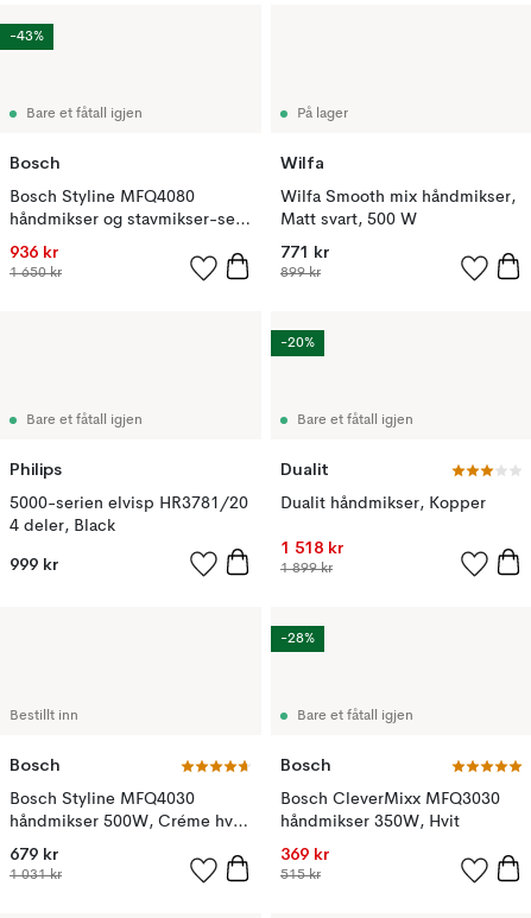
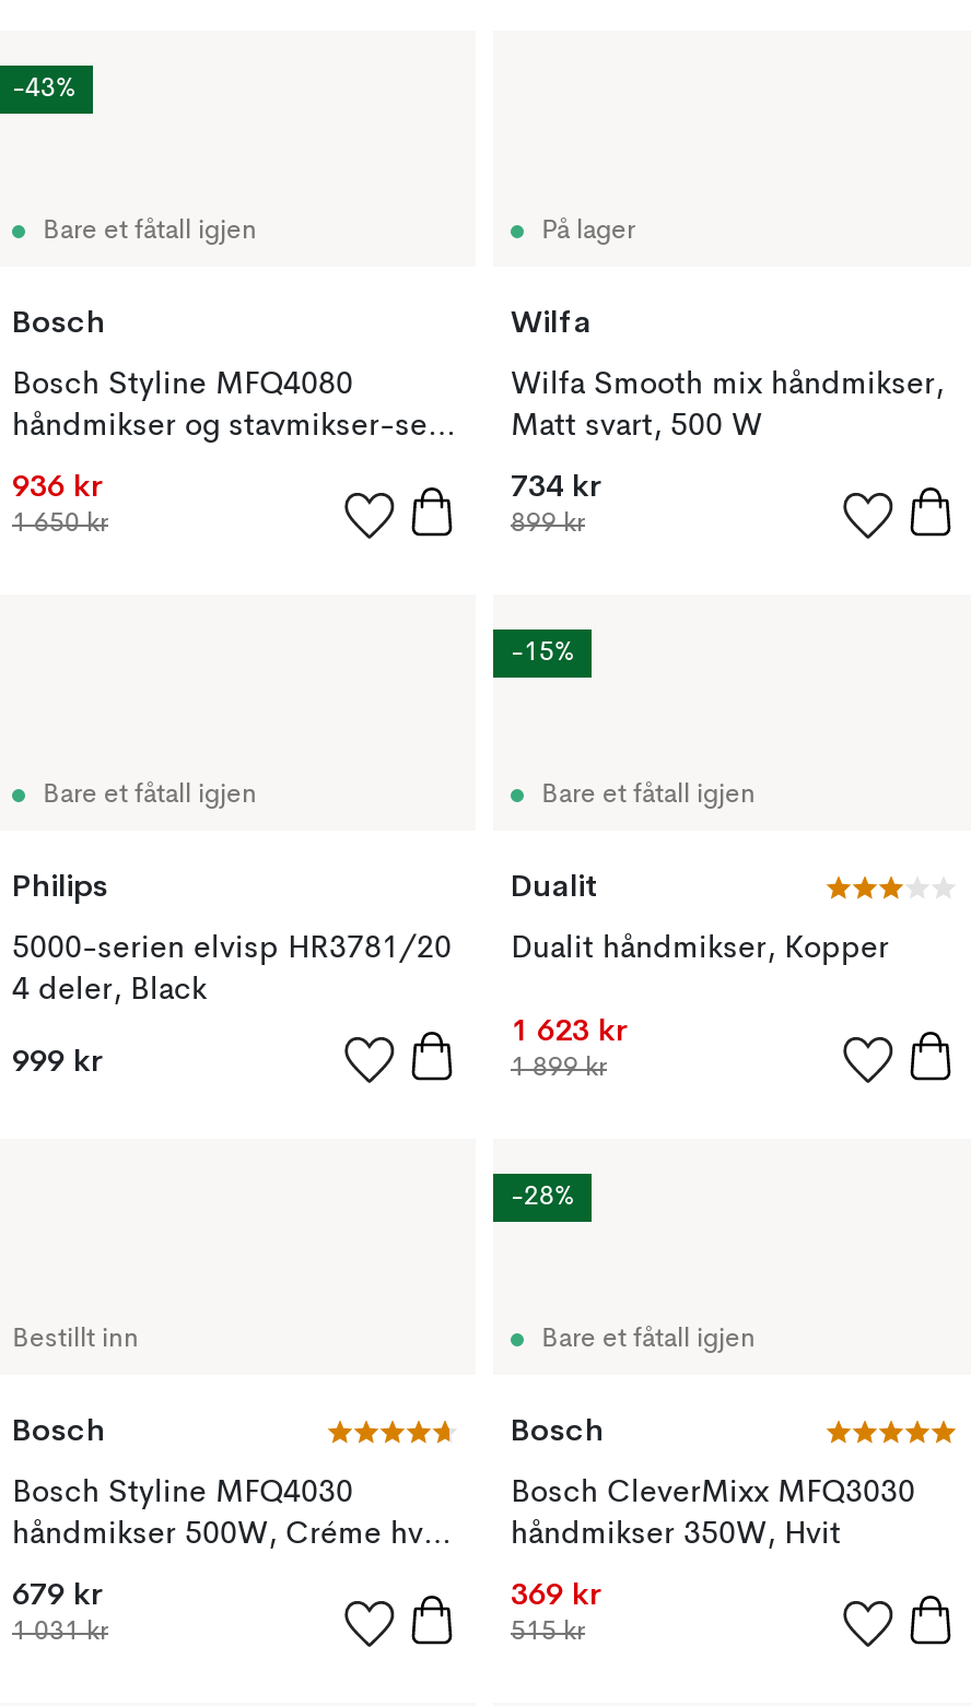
- 771 kr
+ 734 kr

- -20%
+ -15%

- 1 518 kr
+ 1 623 kr
